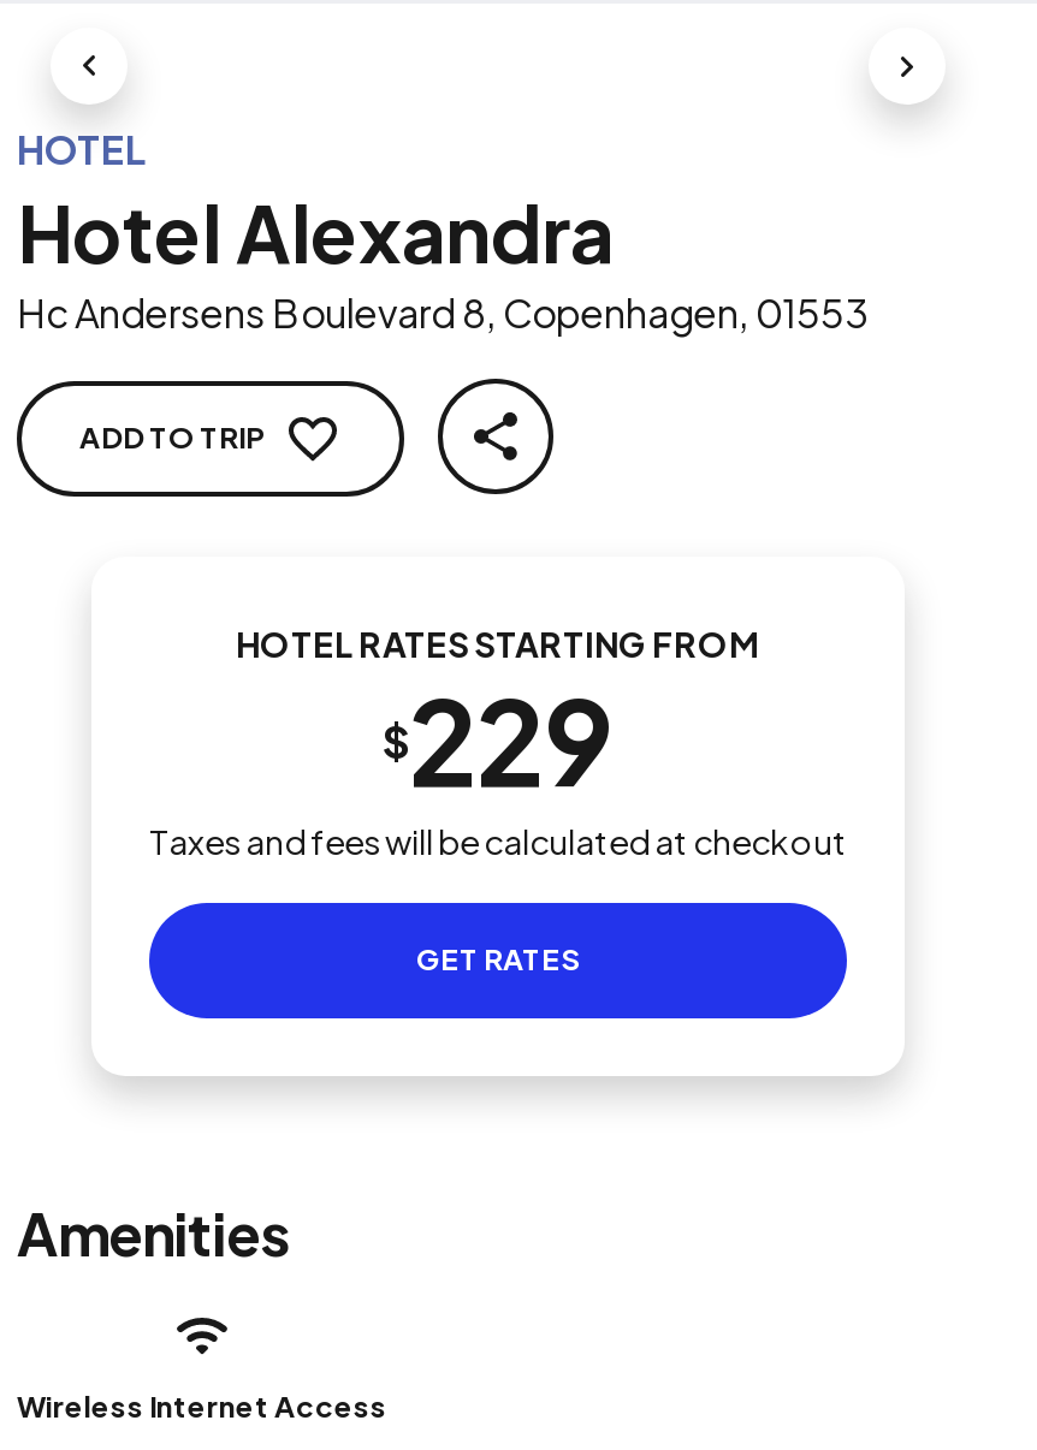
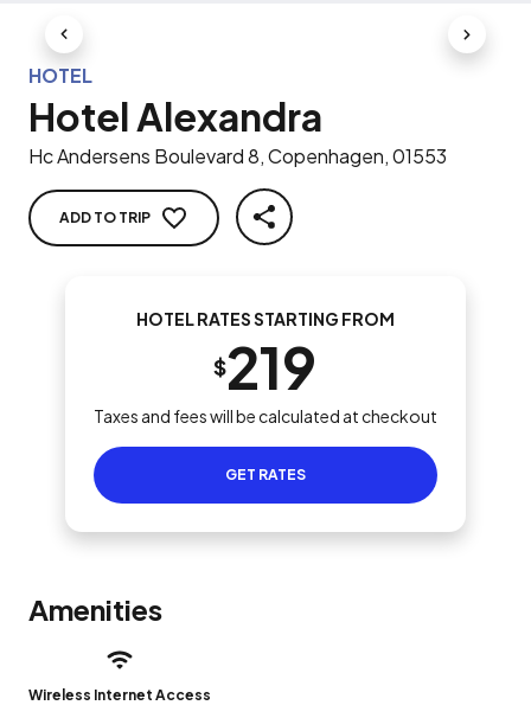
- $229
+ $219
